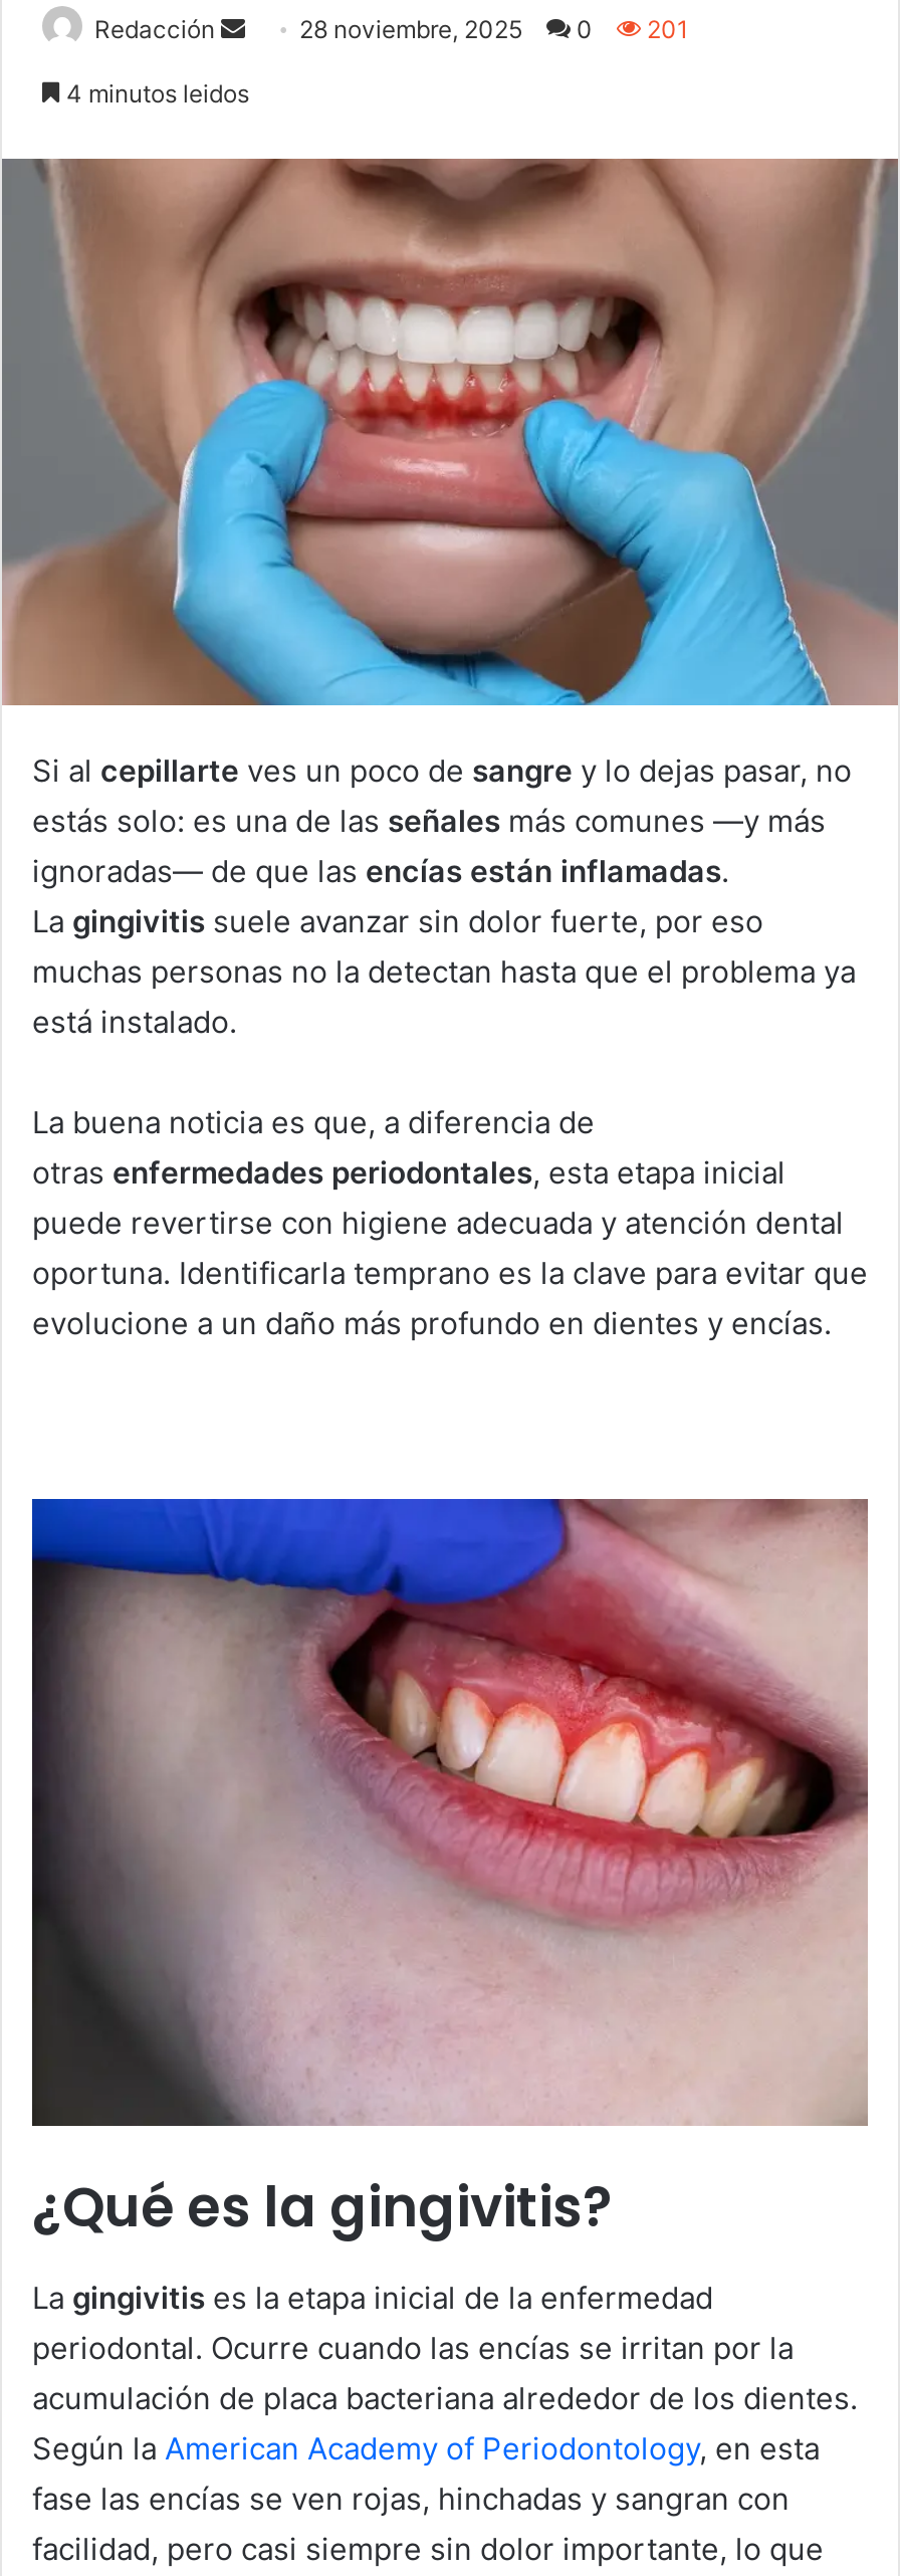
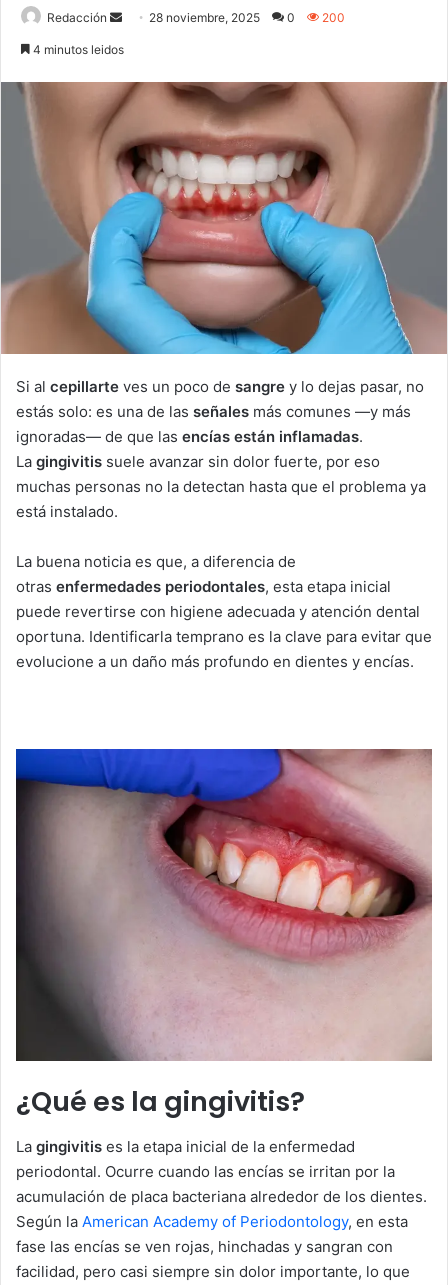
- 201
+ 200
